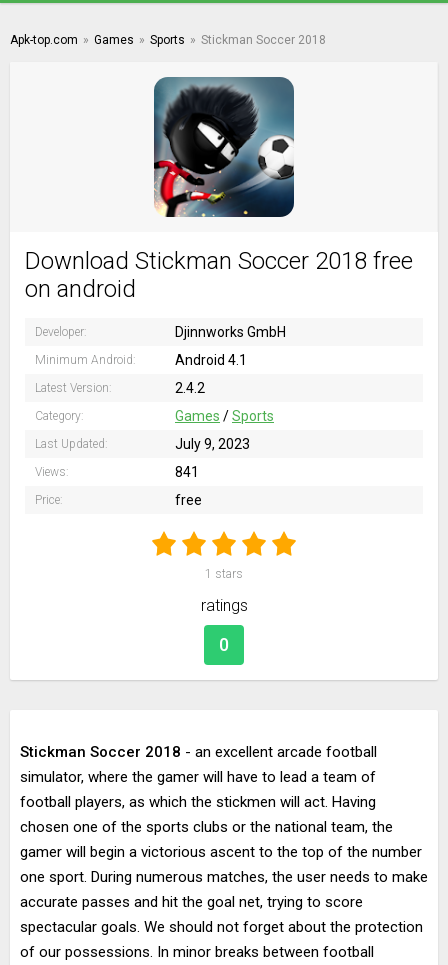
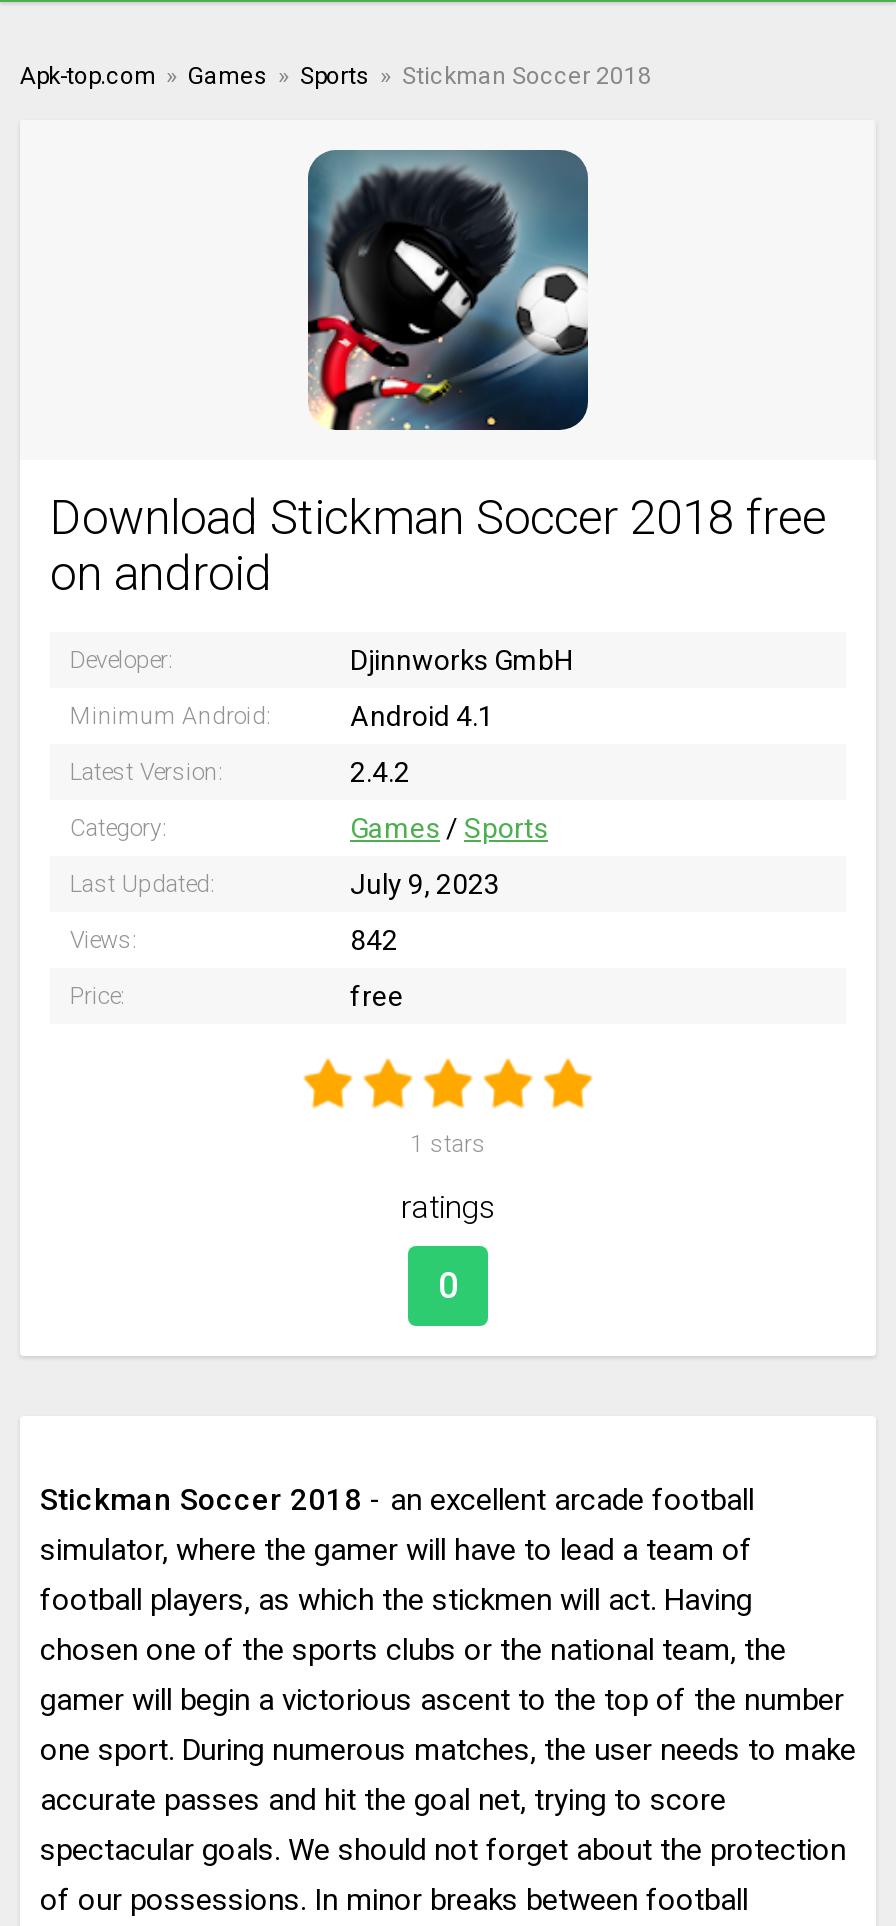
- 841
+ 842
